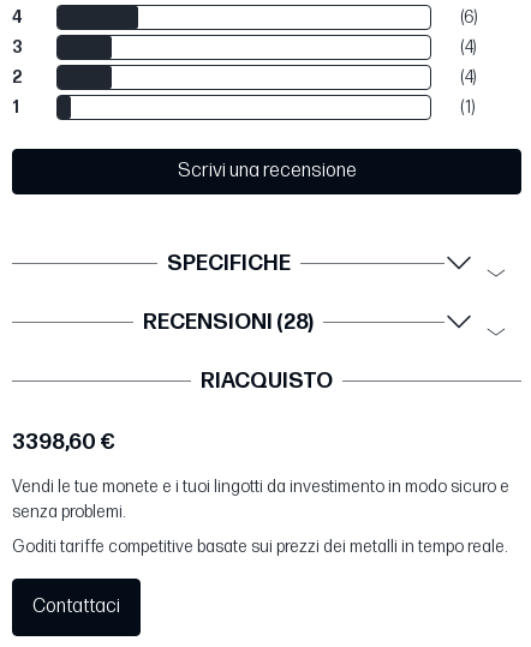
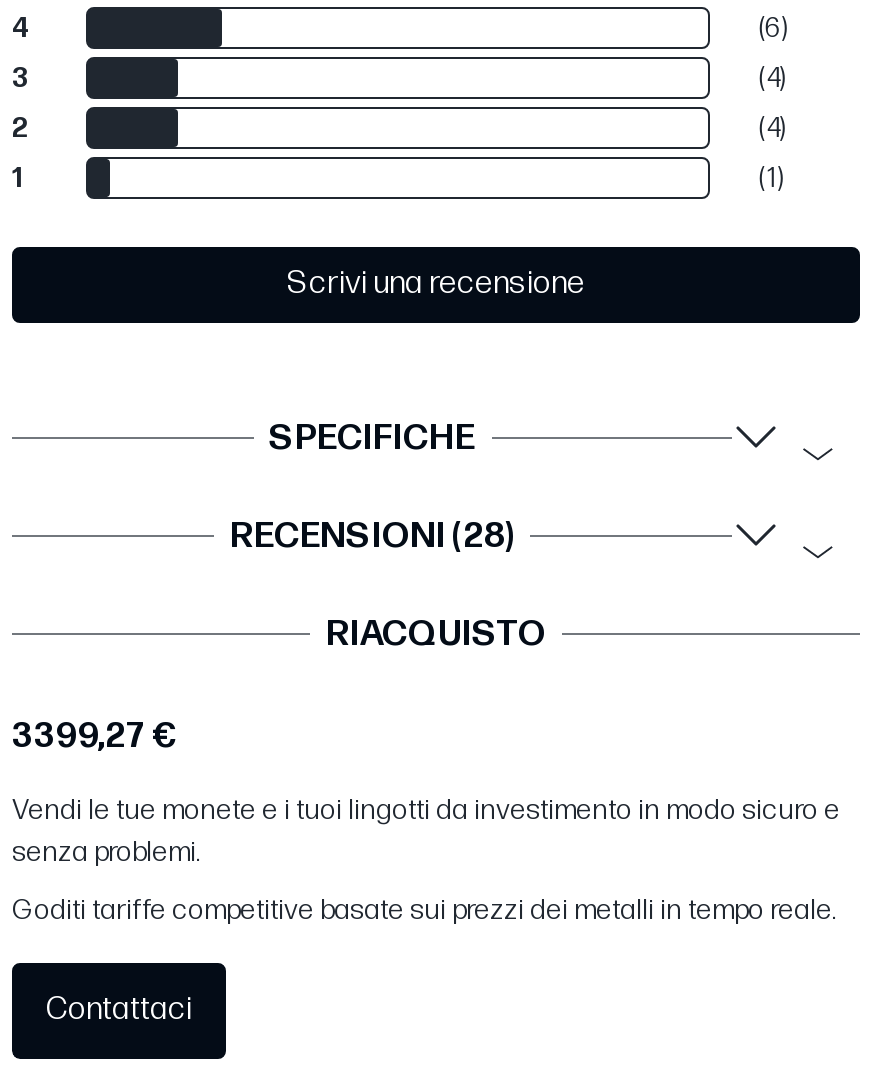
- 3398,60 €
+ 3399,27 €
